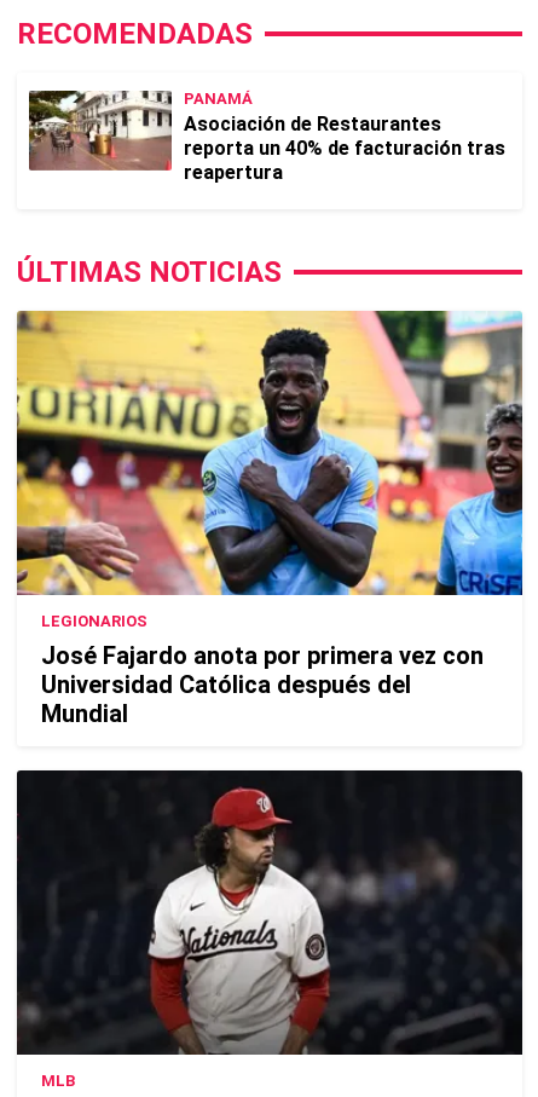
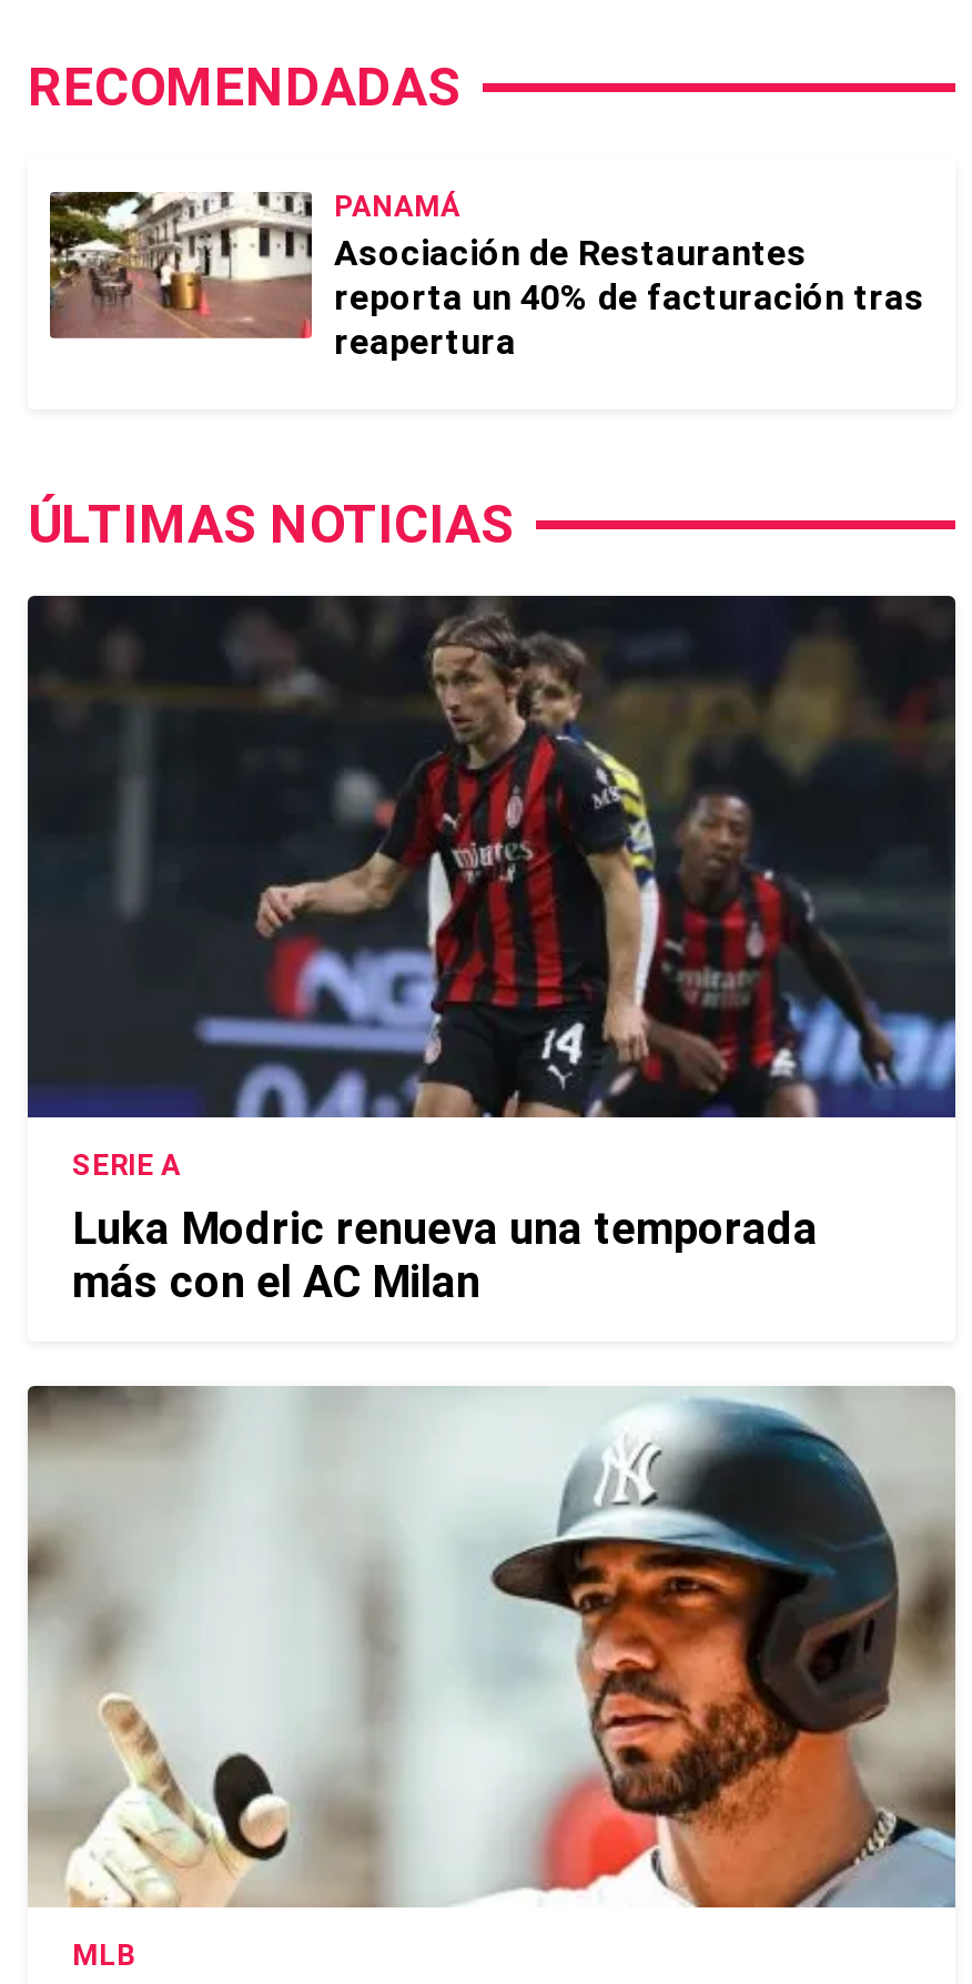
- [image]
- LEGIONARIOS
- José Fajardo anota por primera vez con
- Universidad Católica después del
- Mundial
+ [image]
+ SERIE A
+ Luka Modric renueva una temporada
+ más con el AC Milan

- [image]
+ [image]
